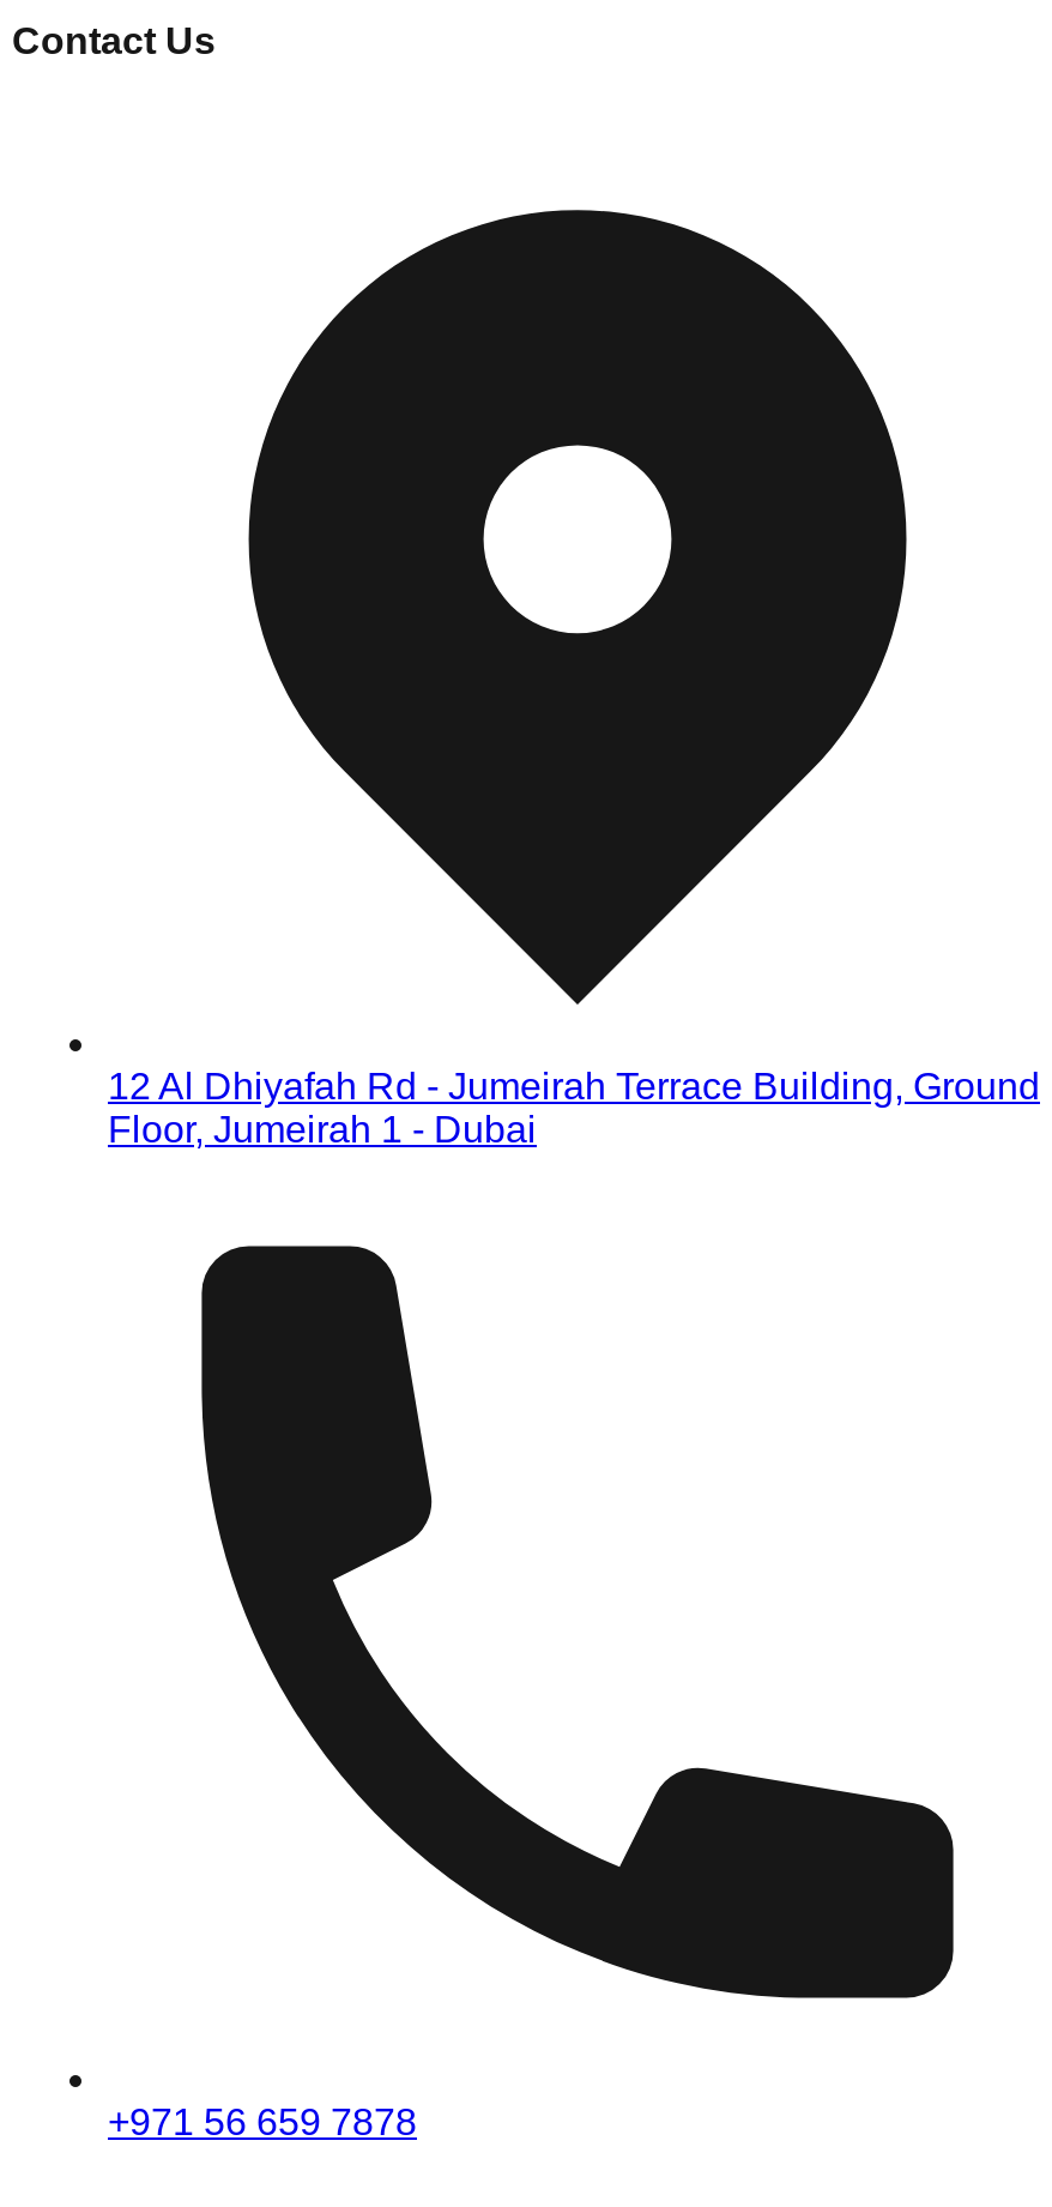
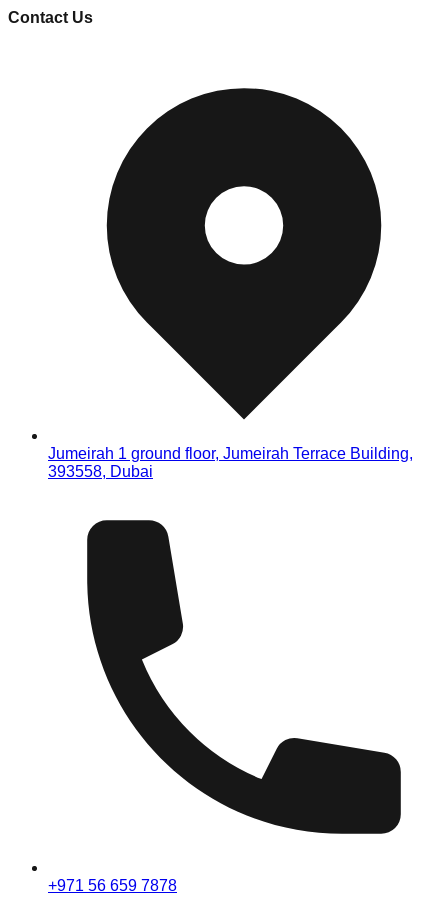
- 12 Al Dhiyafah Rd - Jumeirah Terrace Building, Ground
- Floor, Jumeirah 1 - Dubai
+ Jumeirah 1 ground floor, Jumeirah Terrace Building,
+ 393558, Dubai
